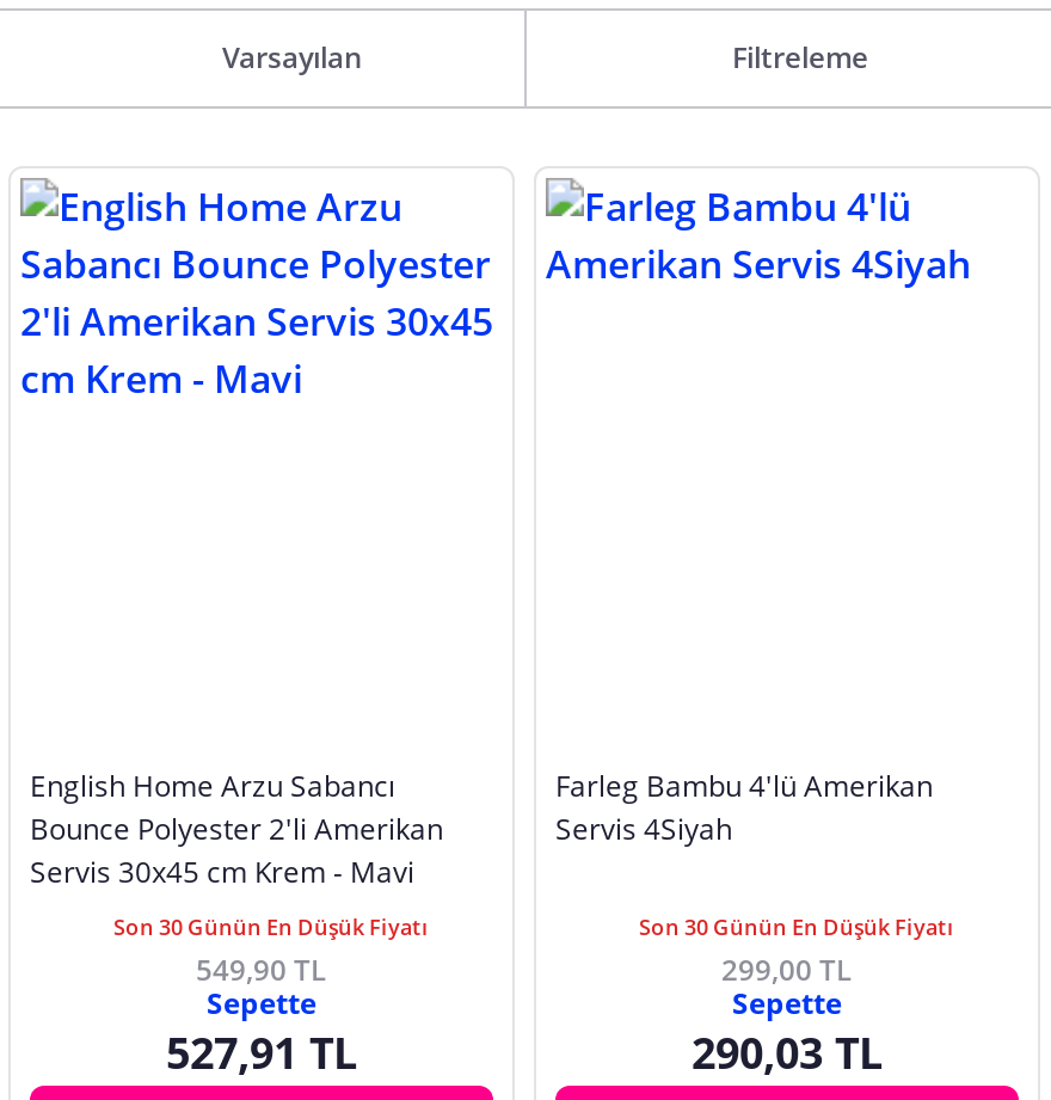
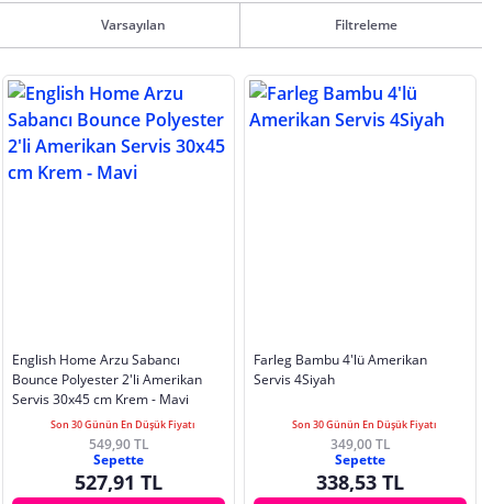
- 299,00 TL
+ 349,00 TL

- 290,03 TL
+ 338,53 TL
